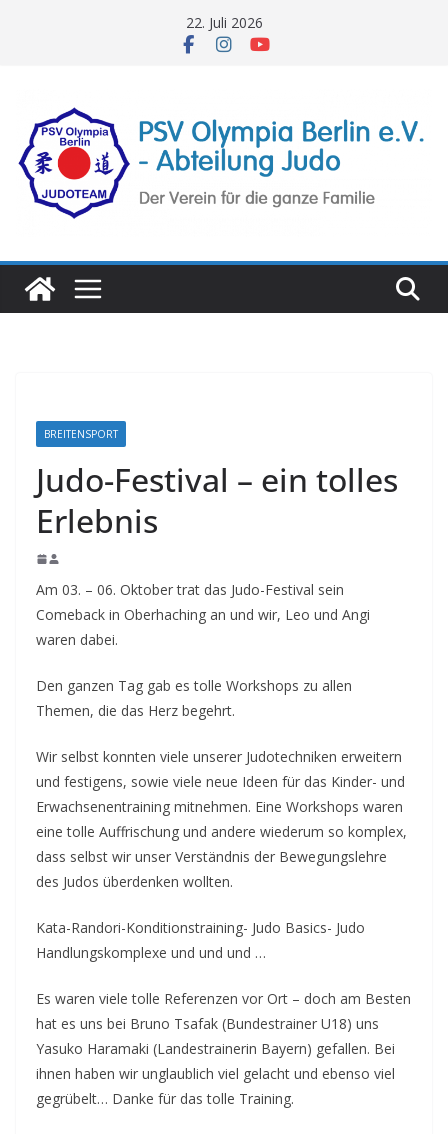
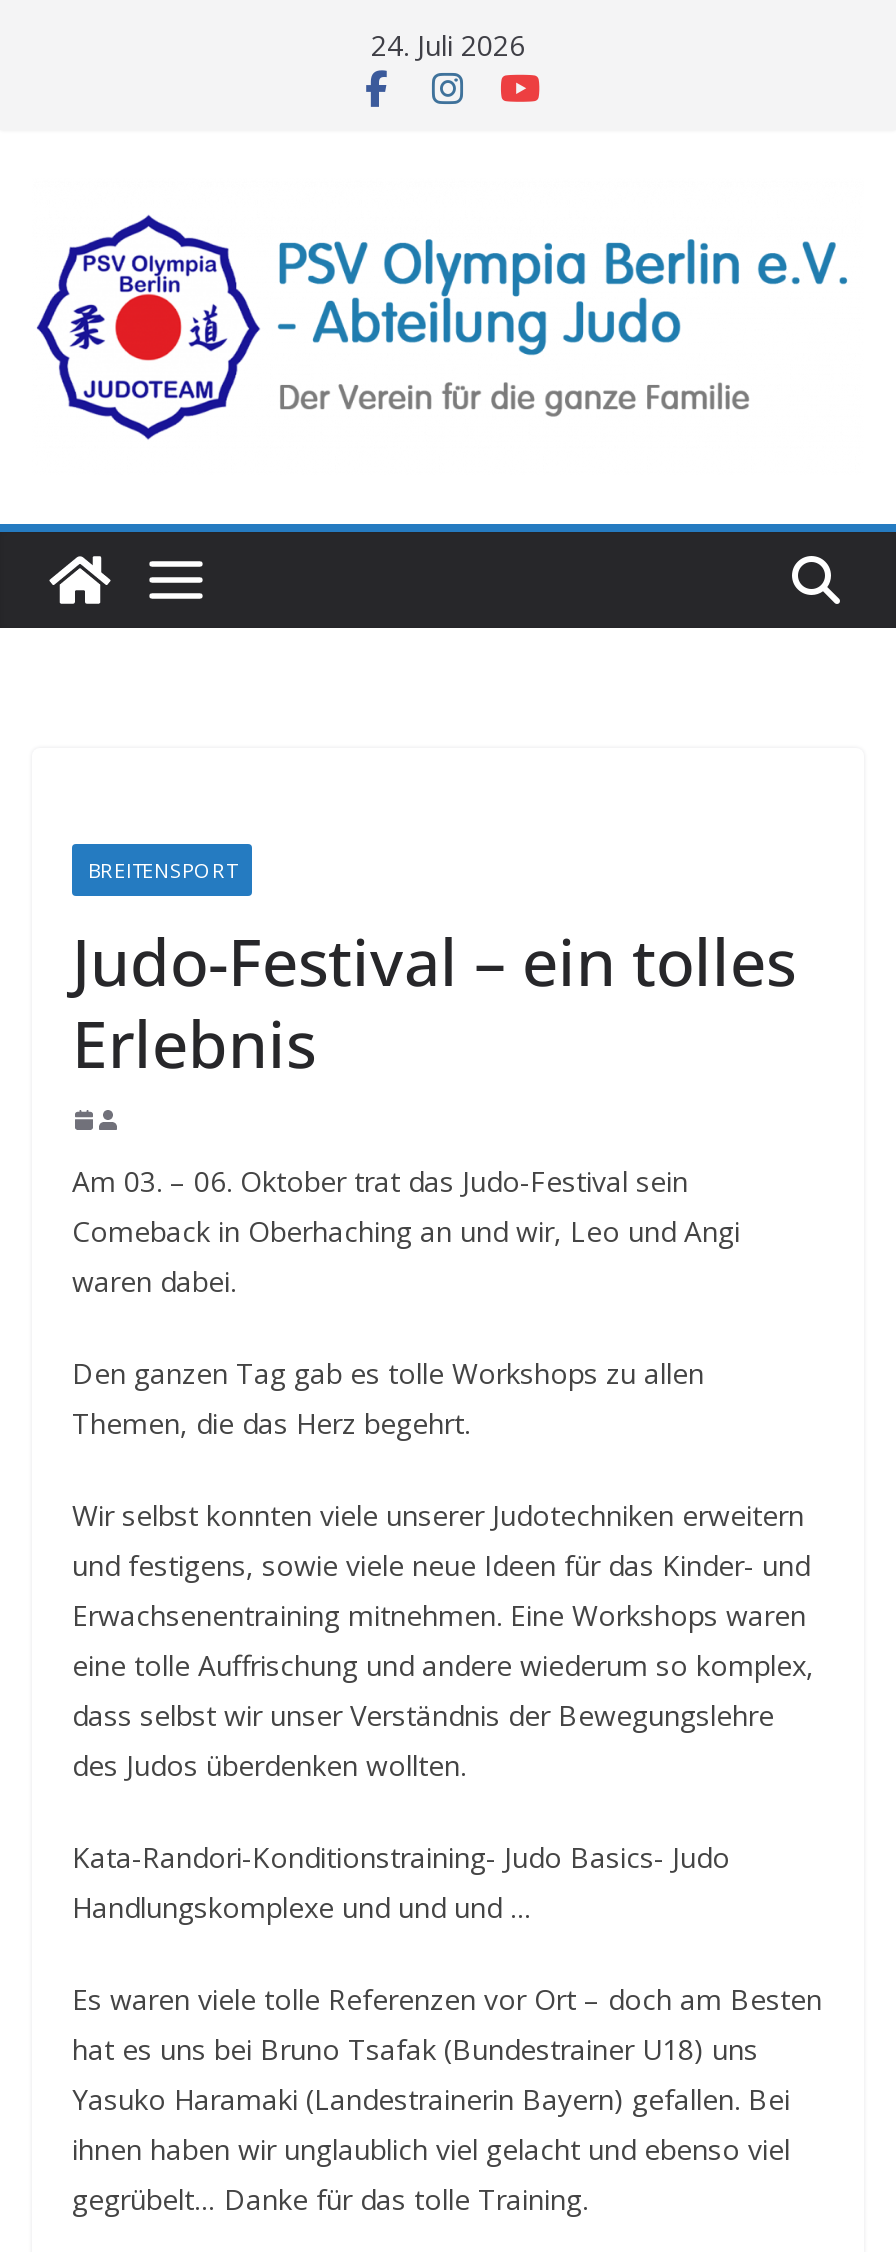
- 22. Juli 2026
+ 24. Juli 2026
